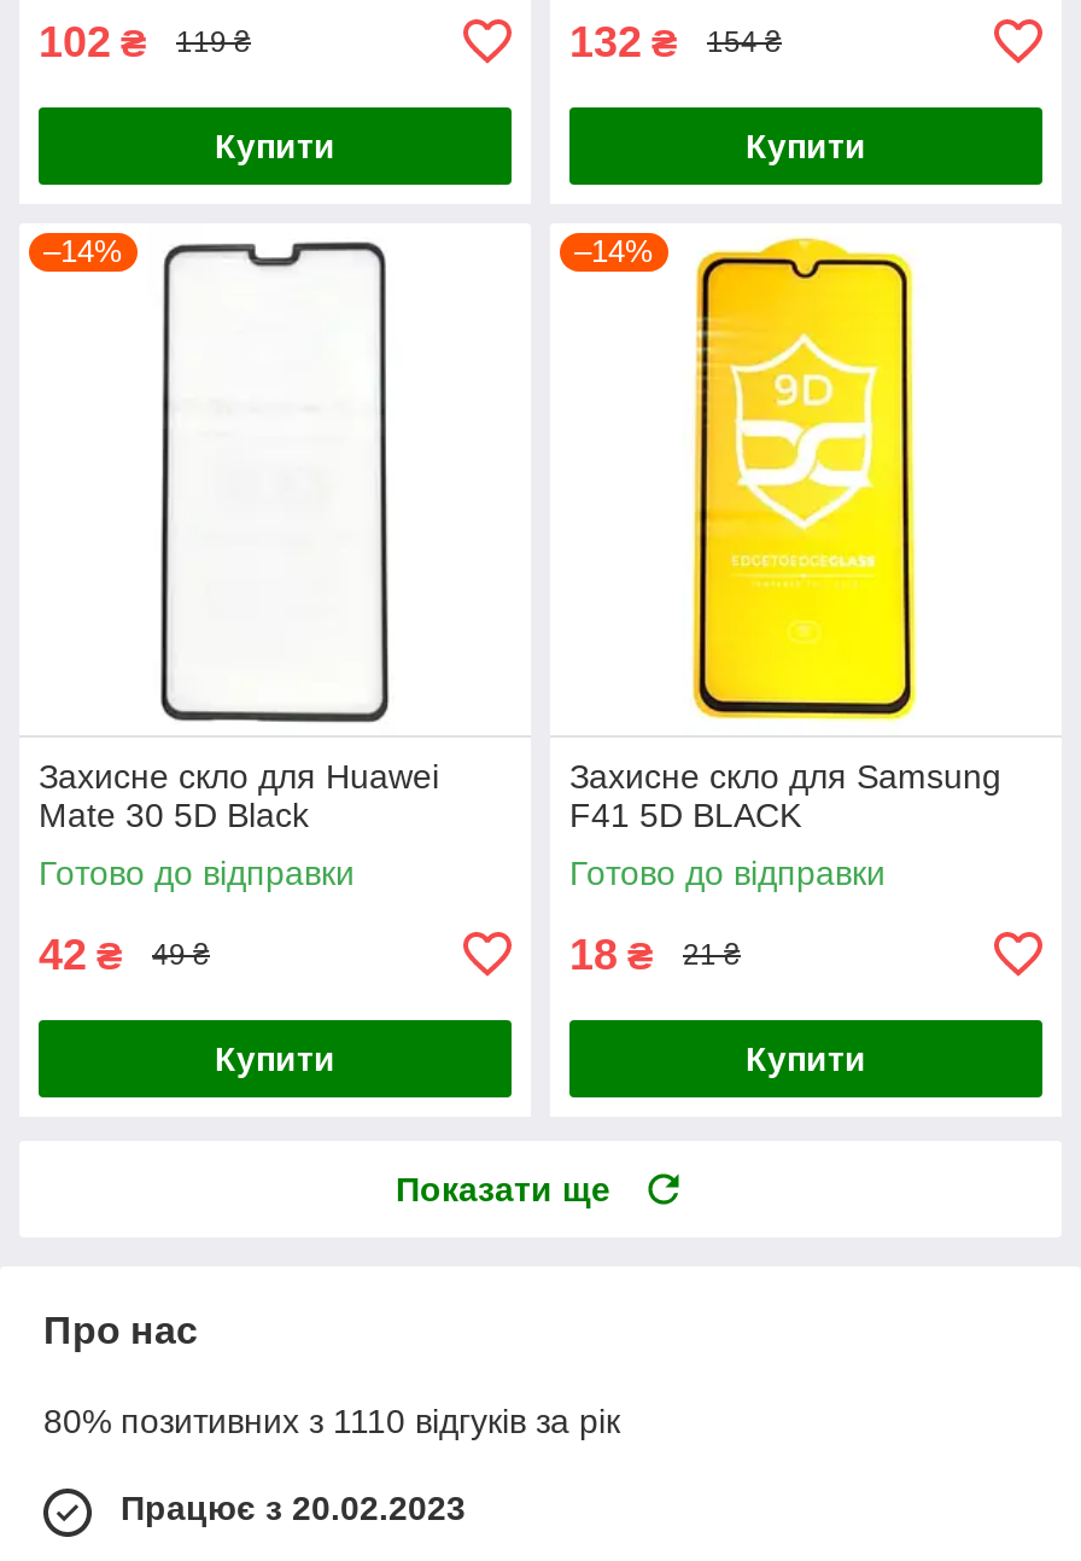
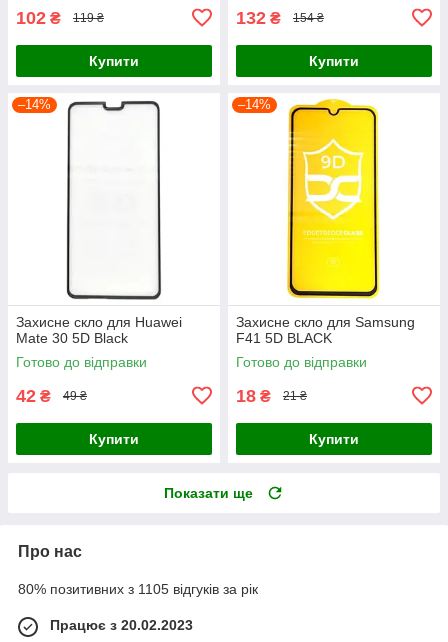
- 80% позитивних з 1110 відгуків за рік
+ 80% позитивних з 1105 відгуків за рік
